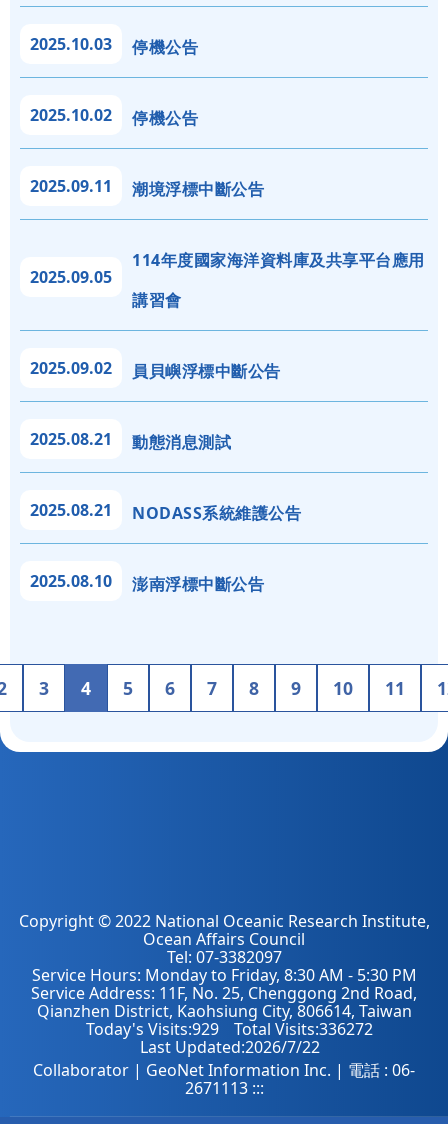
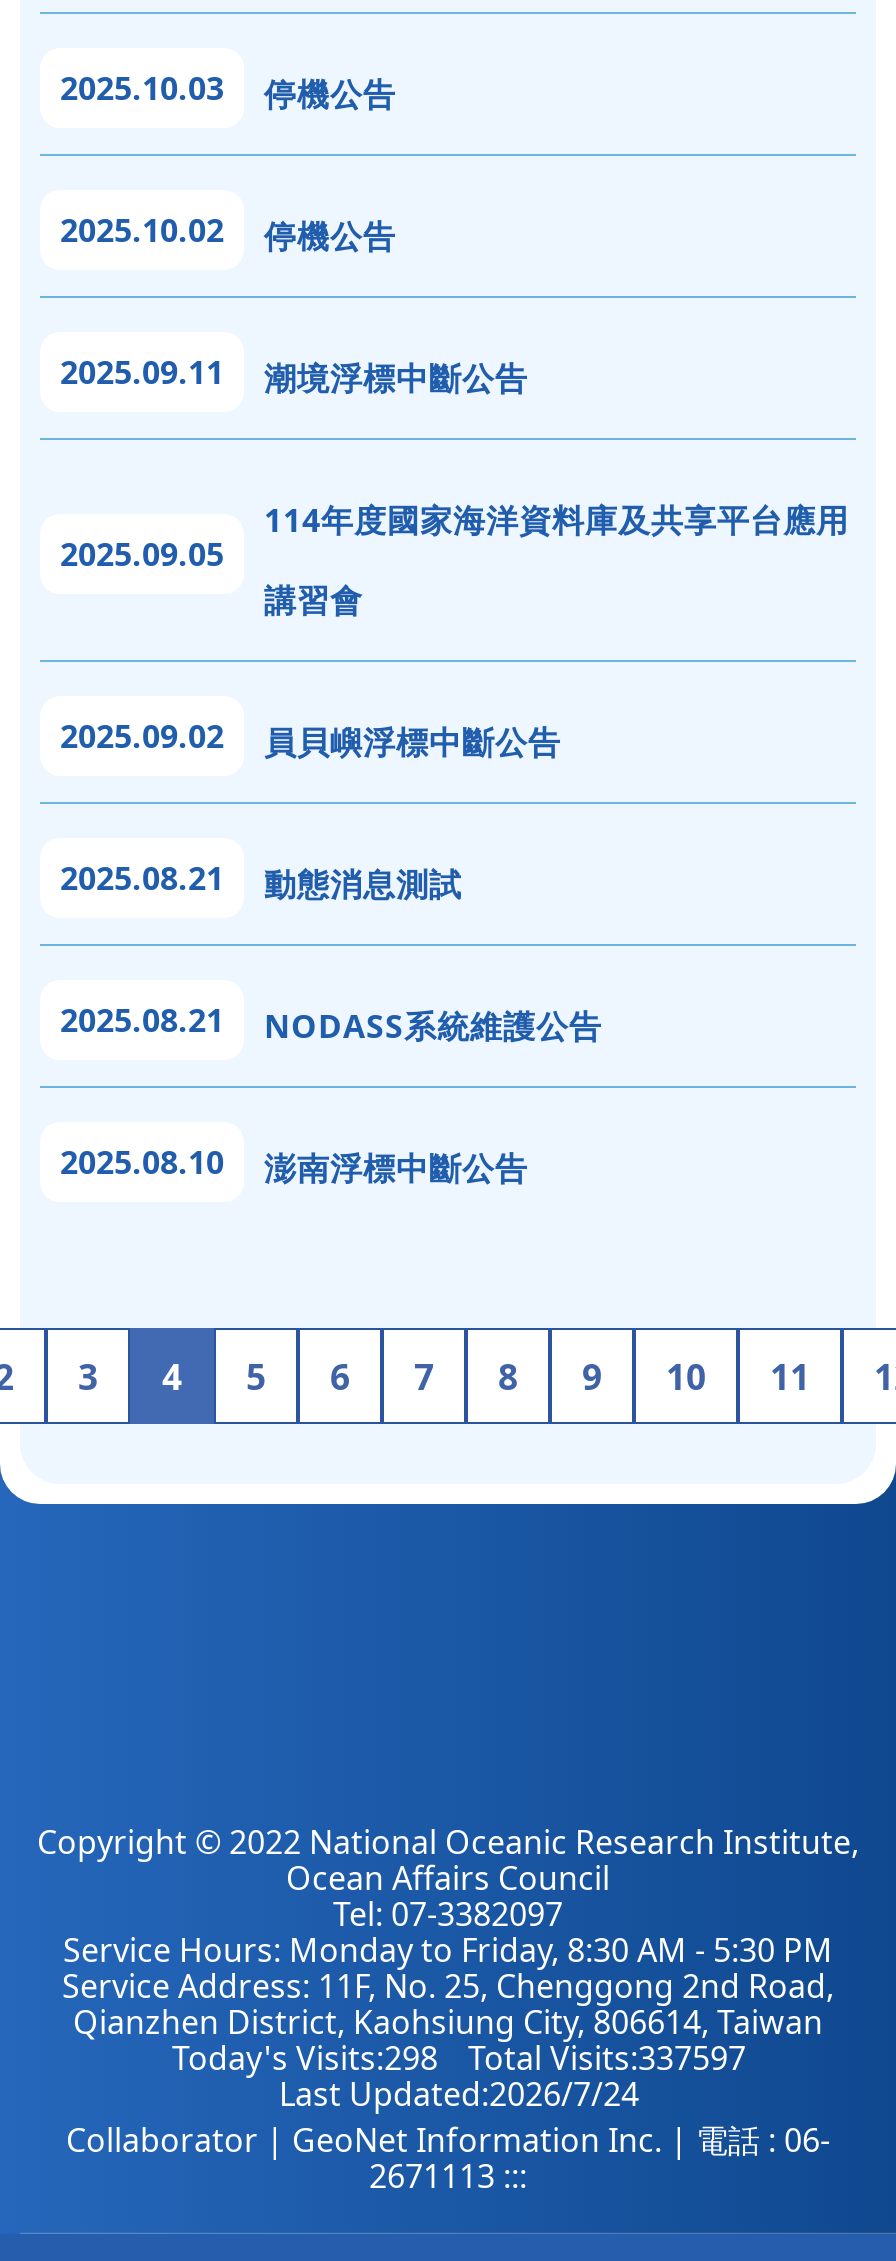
- Today's Visits:929
+ Today's Visits:298

- Total Visits:336272
+ Total Visits:337597

- Last Updated:2026/7/22
+ Last Updated:2026/7/24
